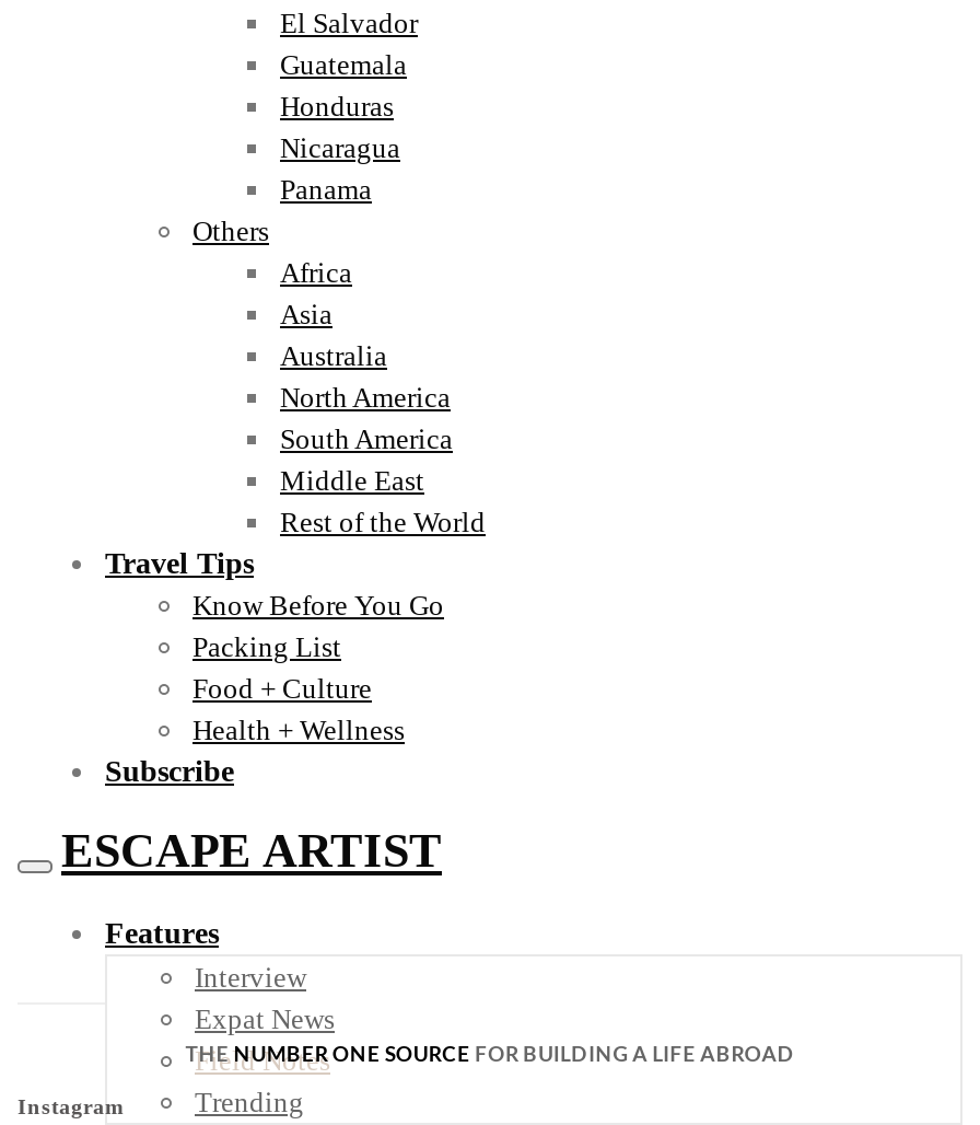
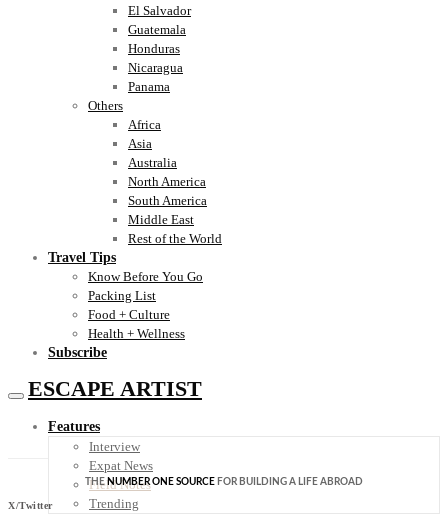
- Instagram
+ X/Twitter
